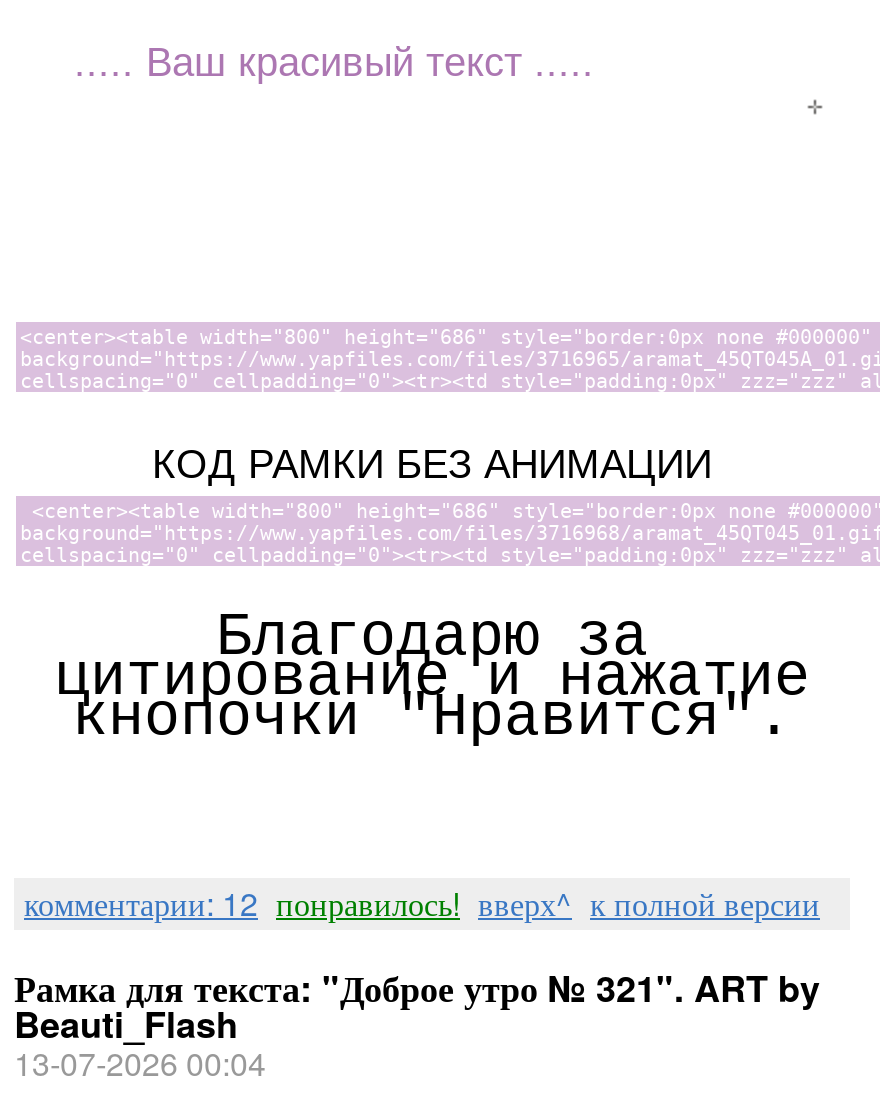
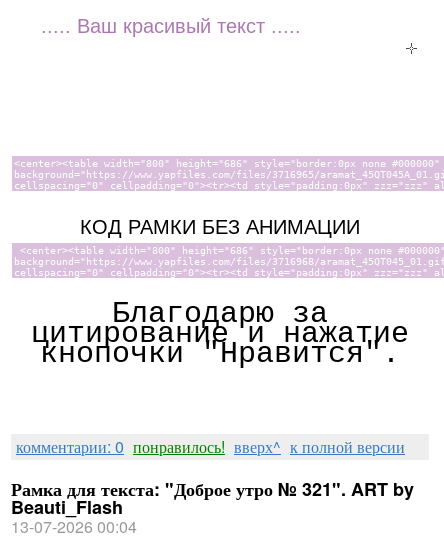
- комментарии: 12 понравилось! вверх^ к полной версии
+ комментарии: 0 понравилось! вверх^ к полной версии
